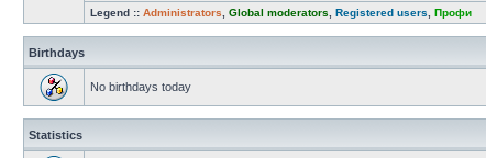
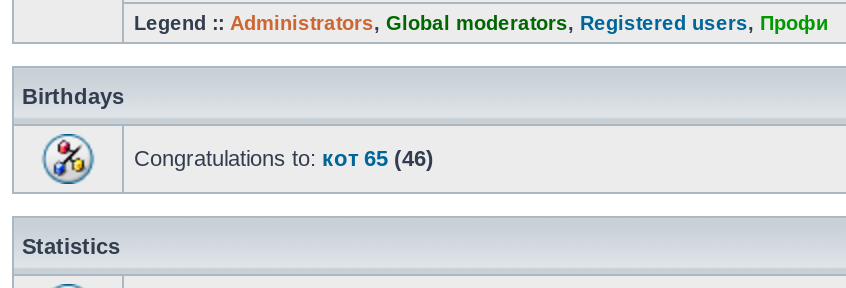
- No birthdays today
+ Congratulations to: кот 65 (46)
